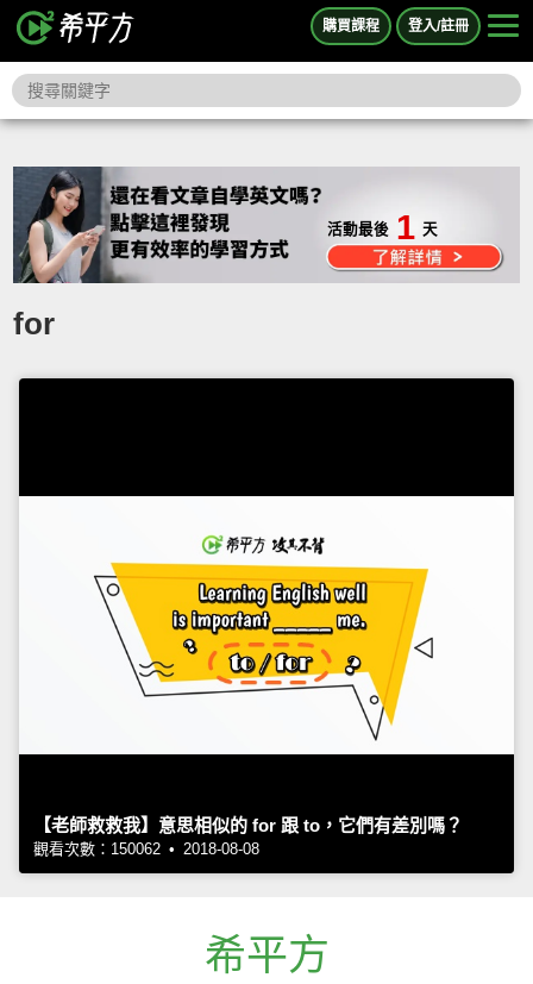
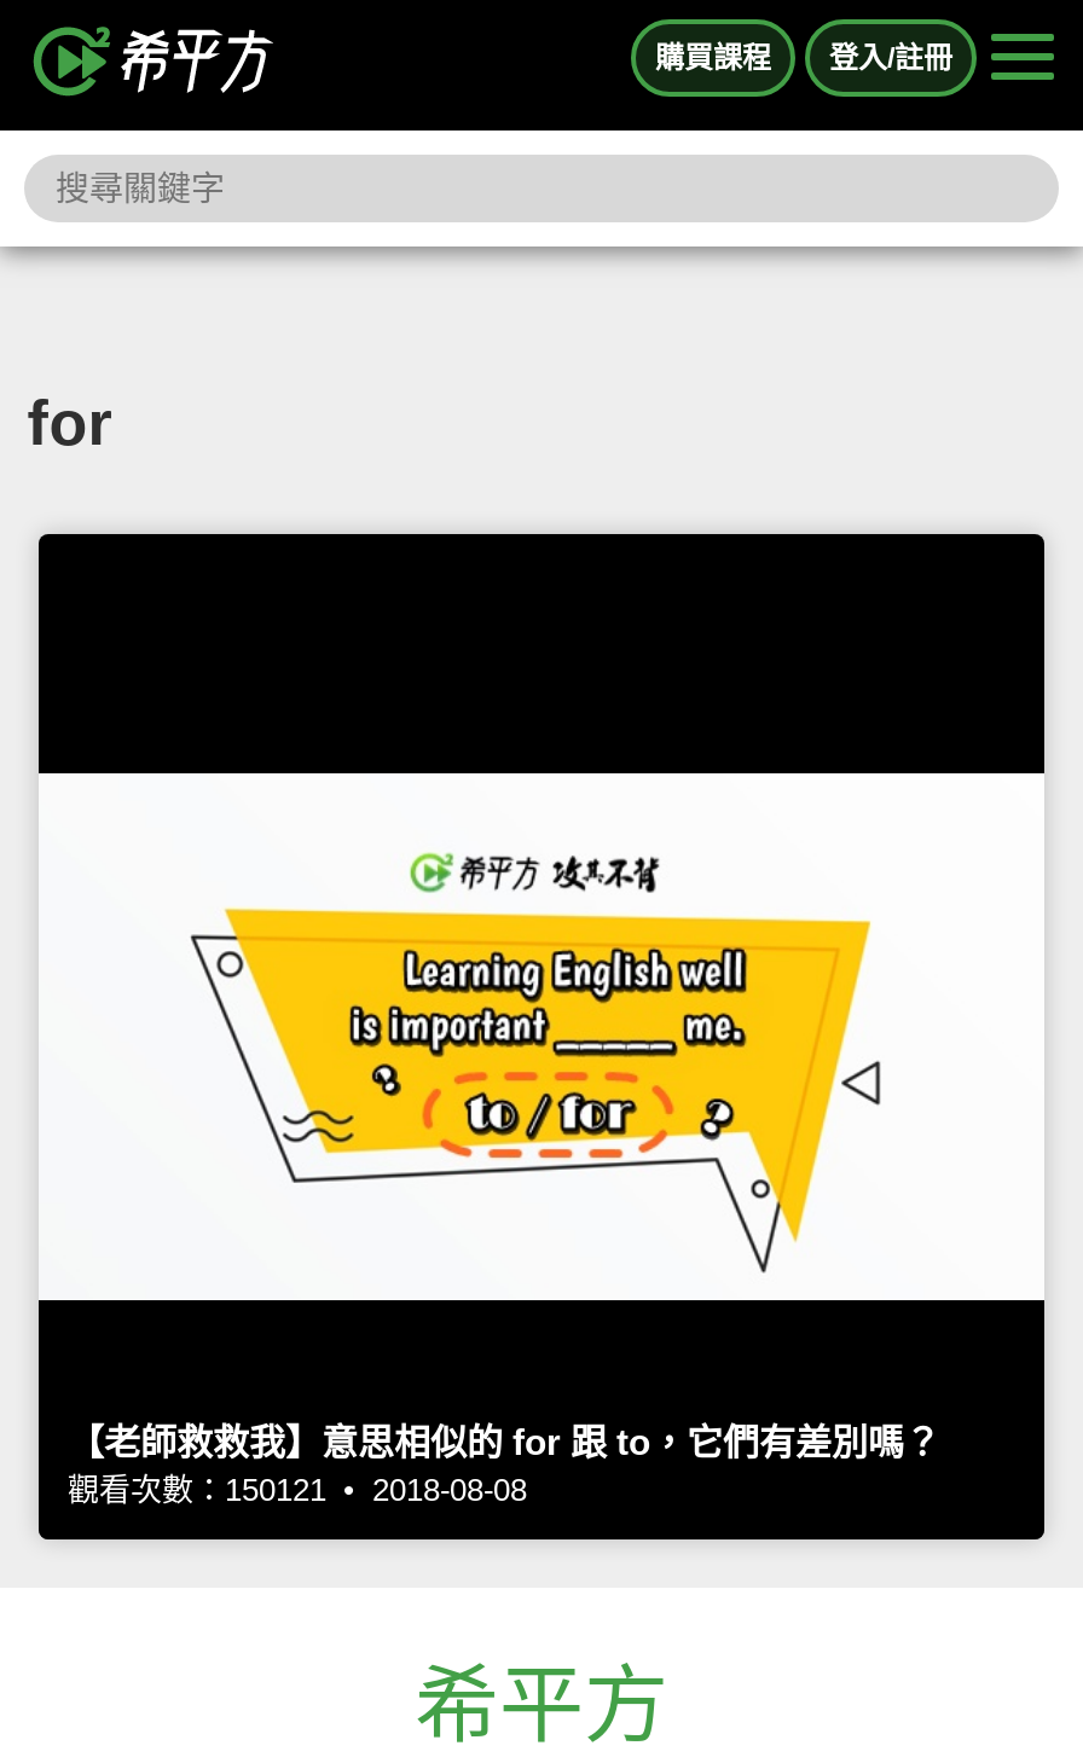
- 活動最後 1 天

- 觀看次數：150062 • 2018-08-08
+ 觀看次數：150121 • 2018-08-08
